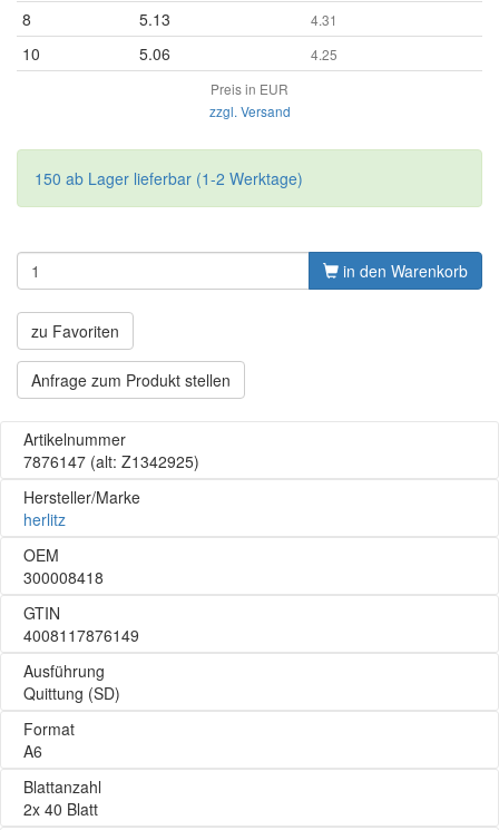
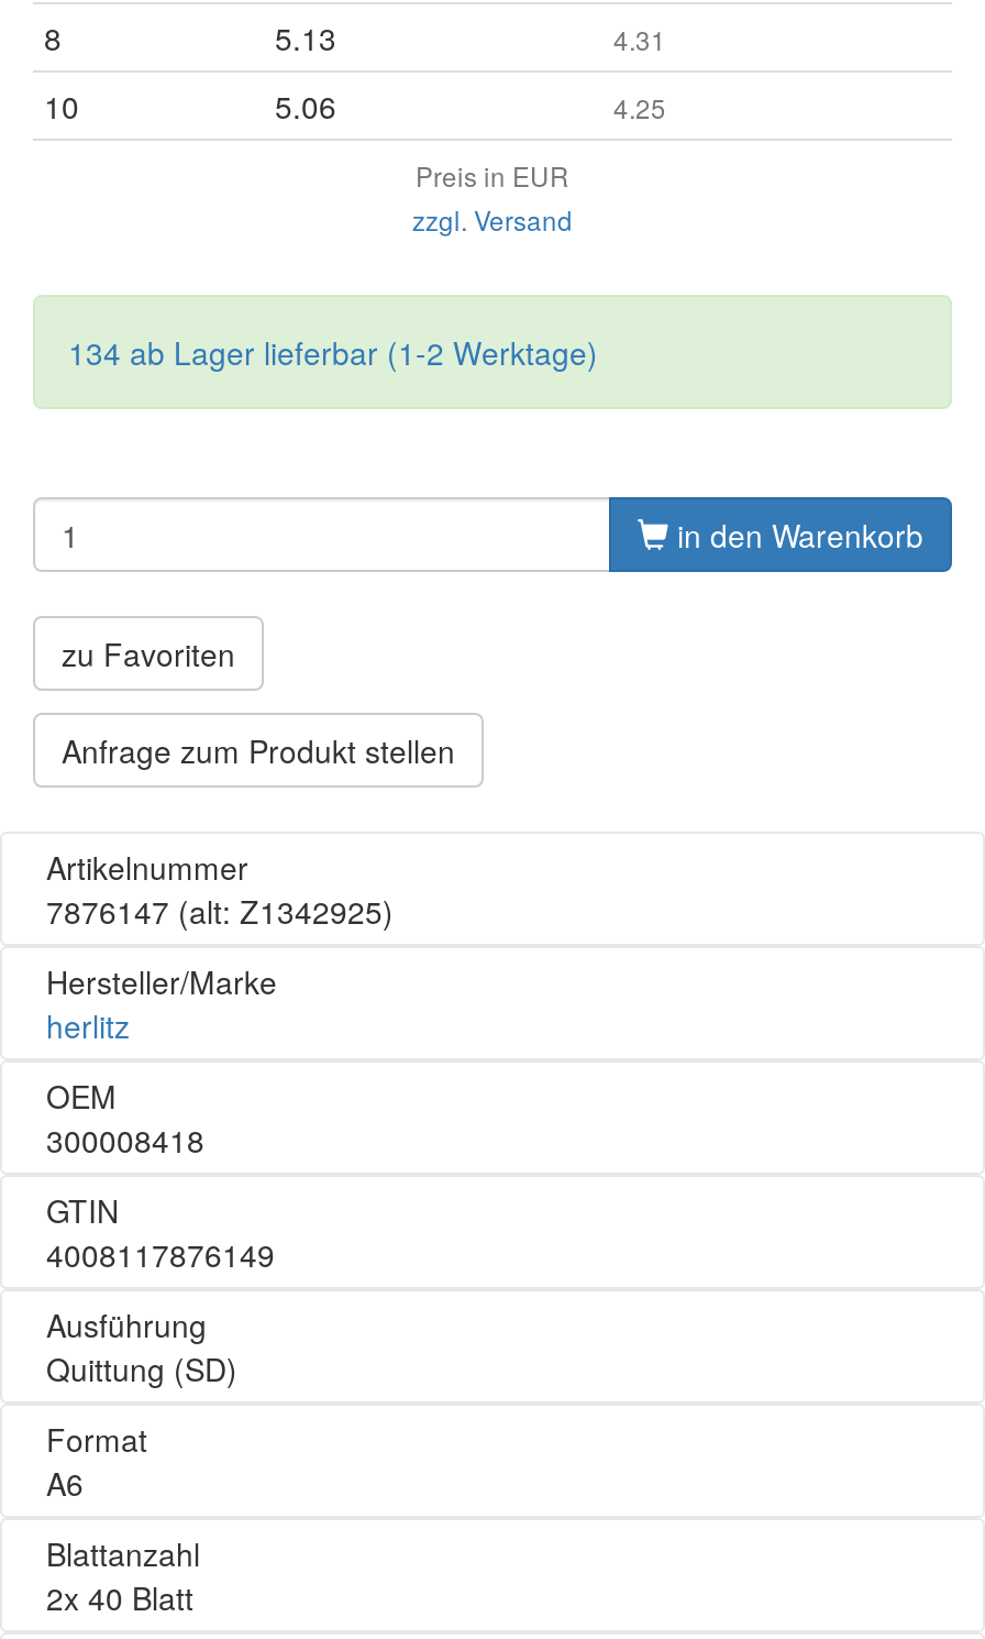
- 150 ab Lager lieferbar (1-2 Werktage)
+ 134 ab Lager lieferbar (1-2 Werktage)
